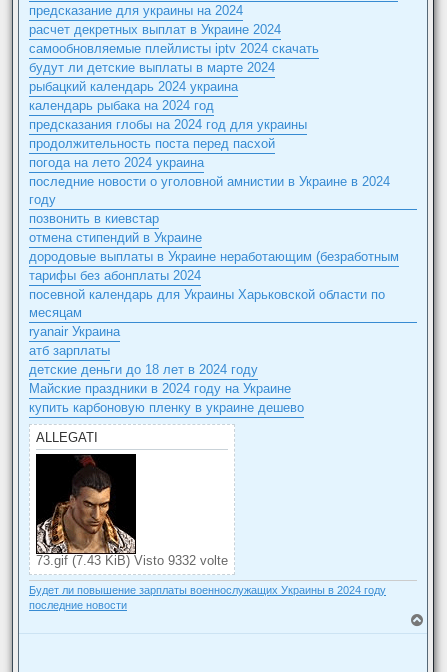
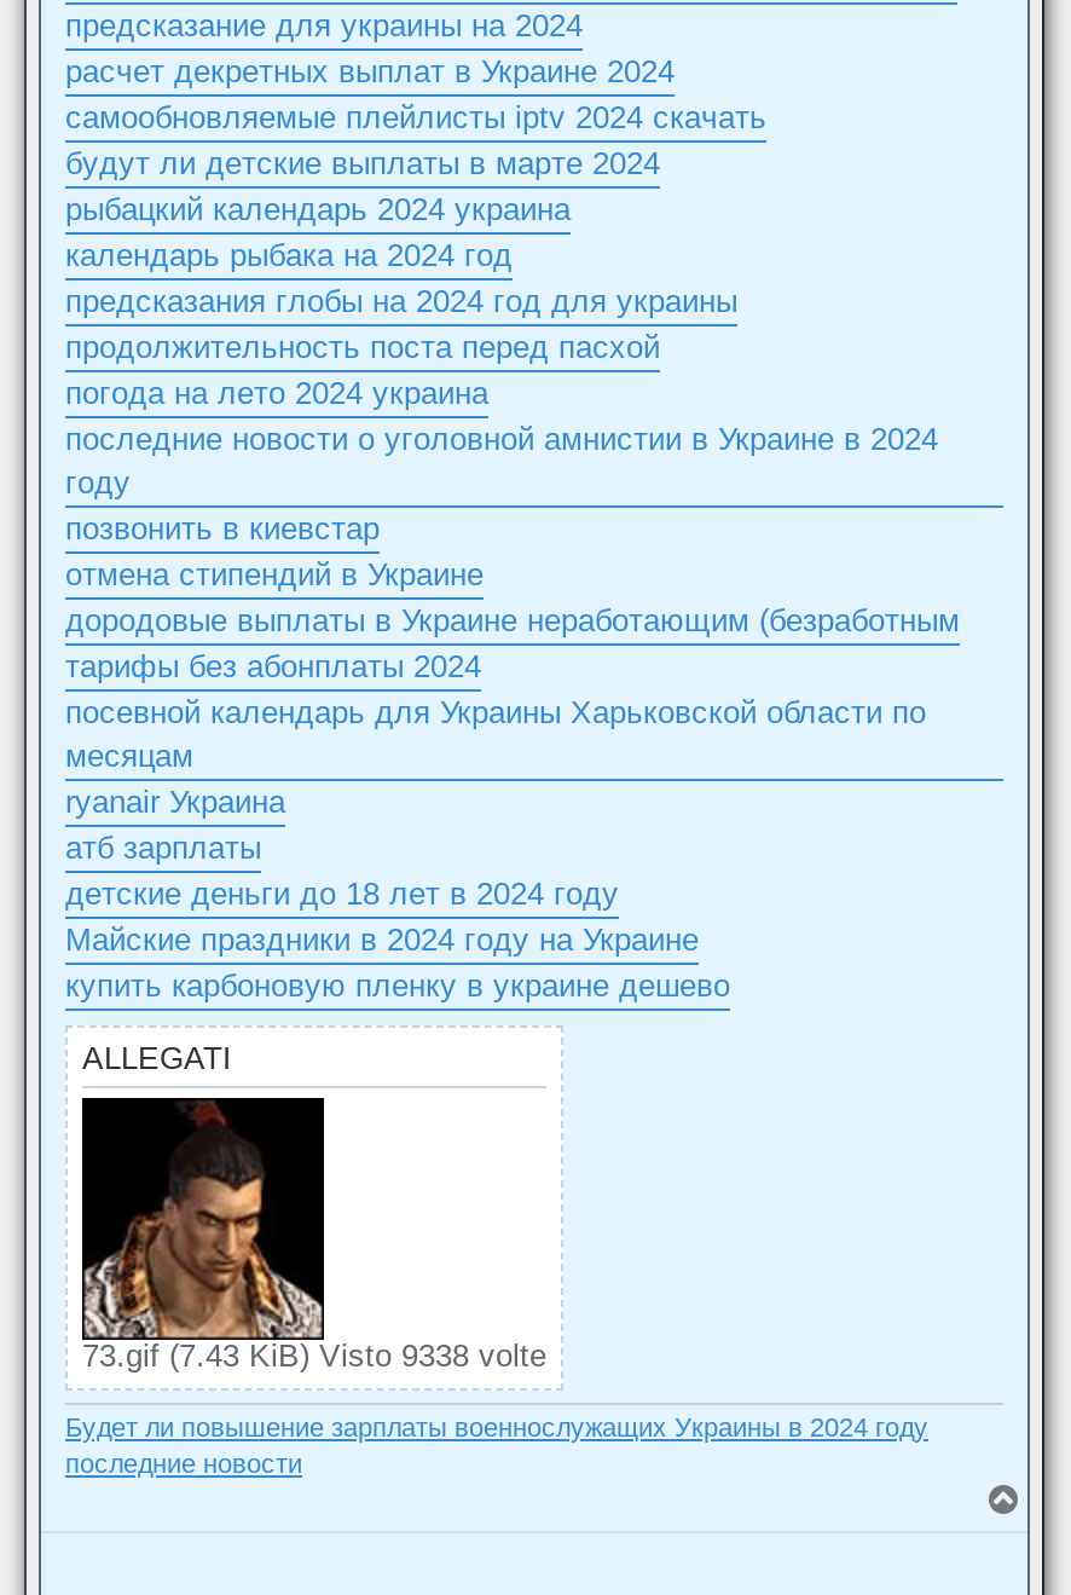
- 73.gif (7.43 KiB) Visto 9332 volte
+ 73.gif (7.43 KiB) Visto 9338 volte
